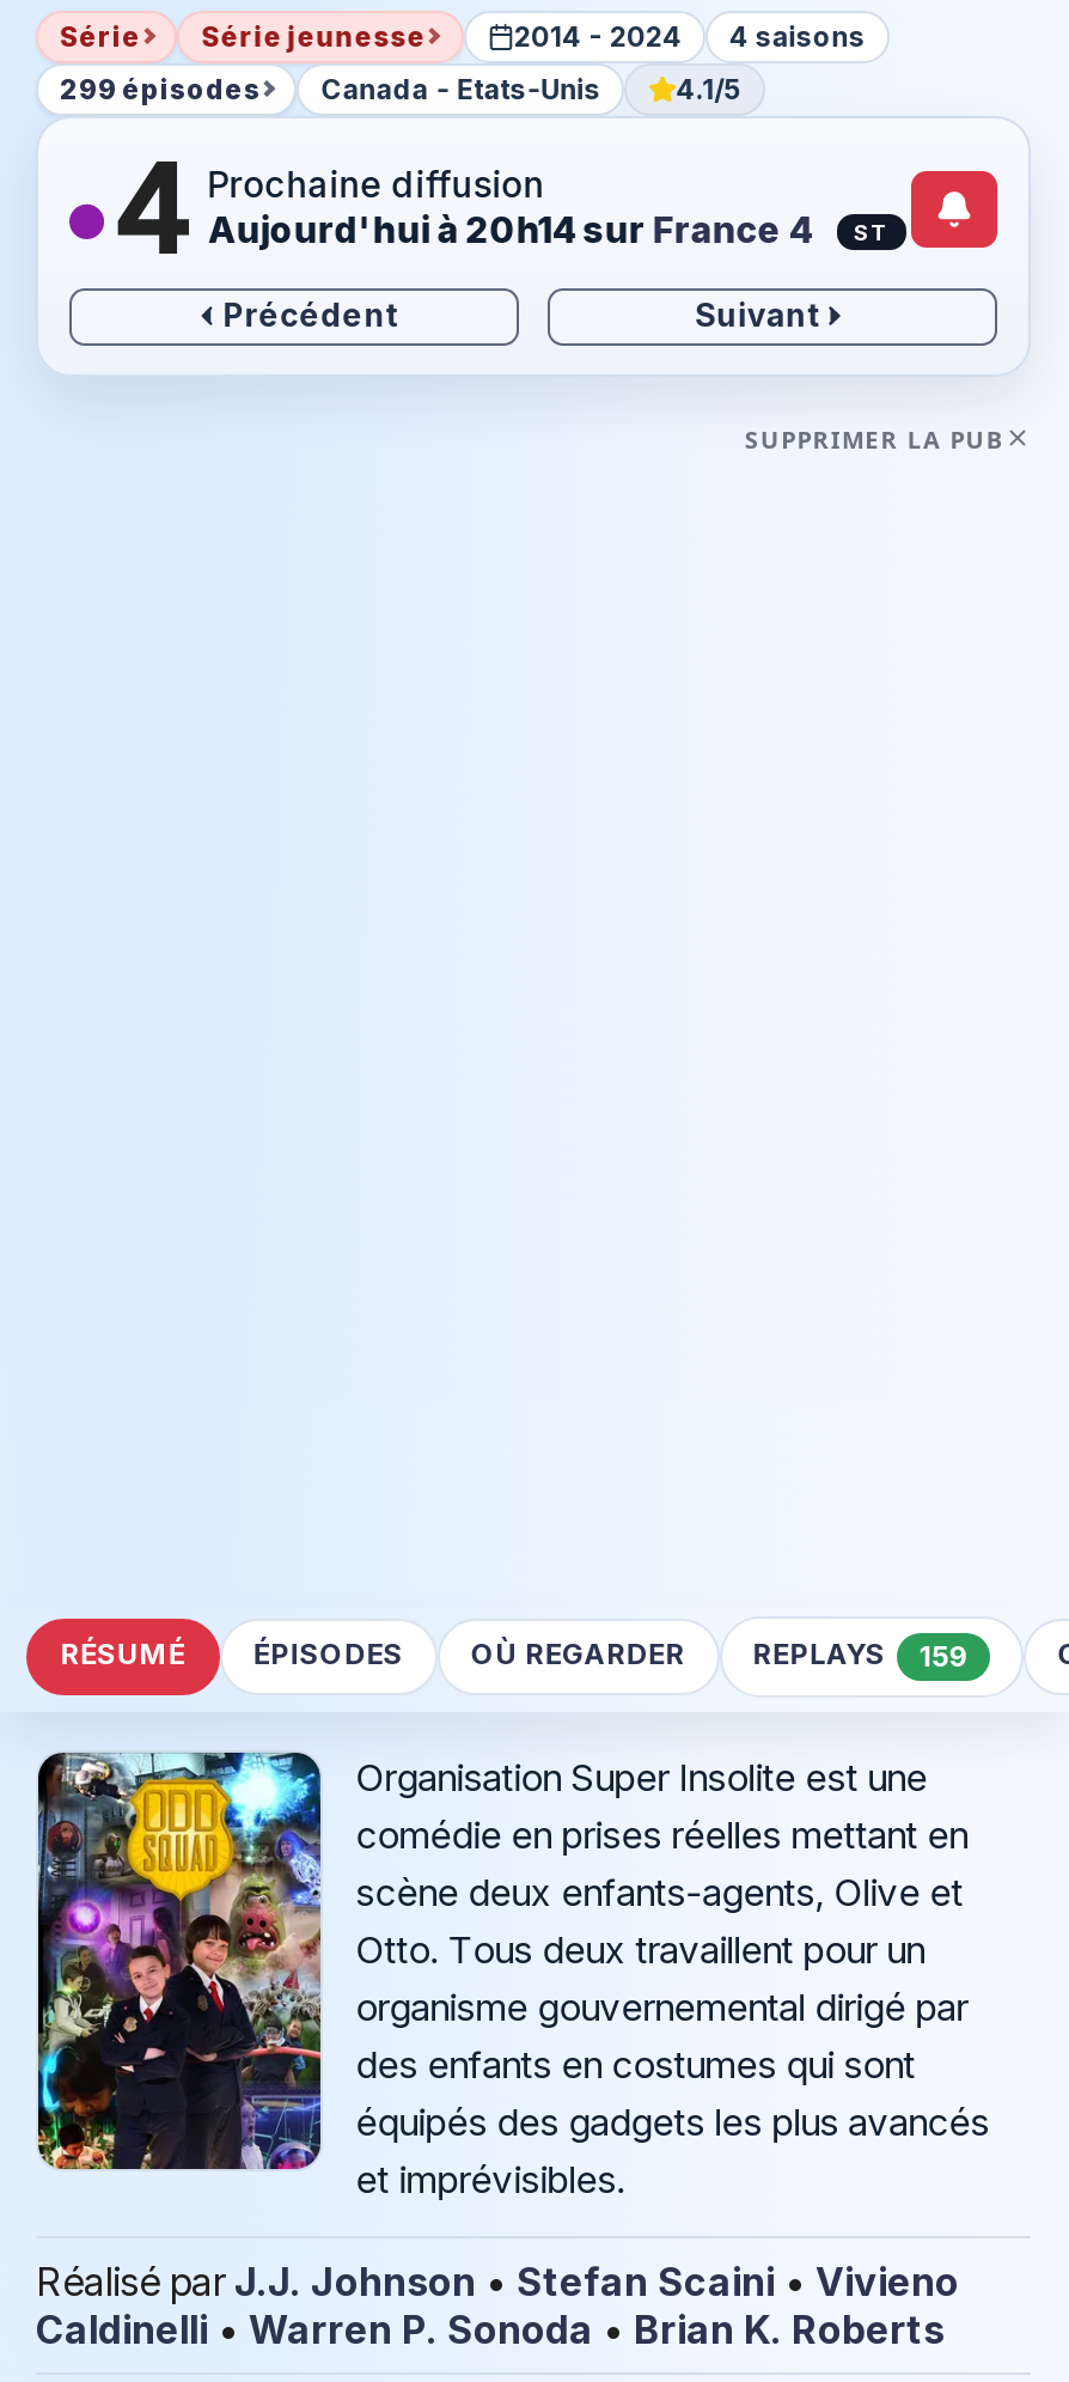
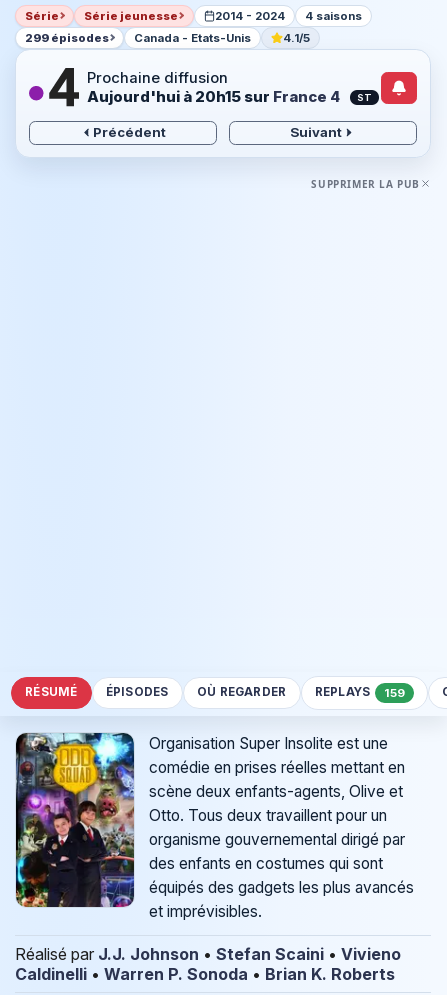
- Aujourd'hui à 20h14 sur France 4
+ Aujourd'hui à 20h15 sur France 4
